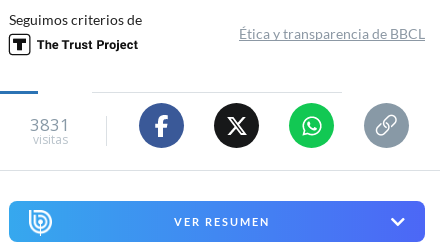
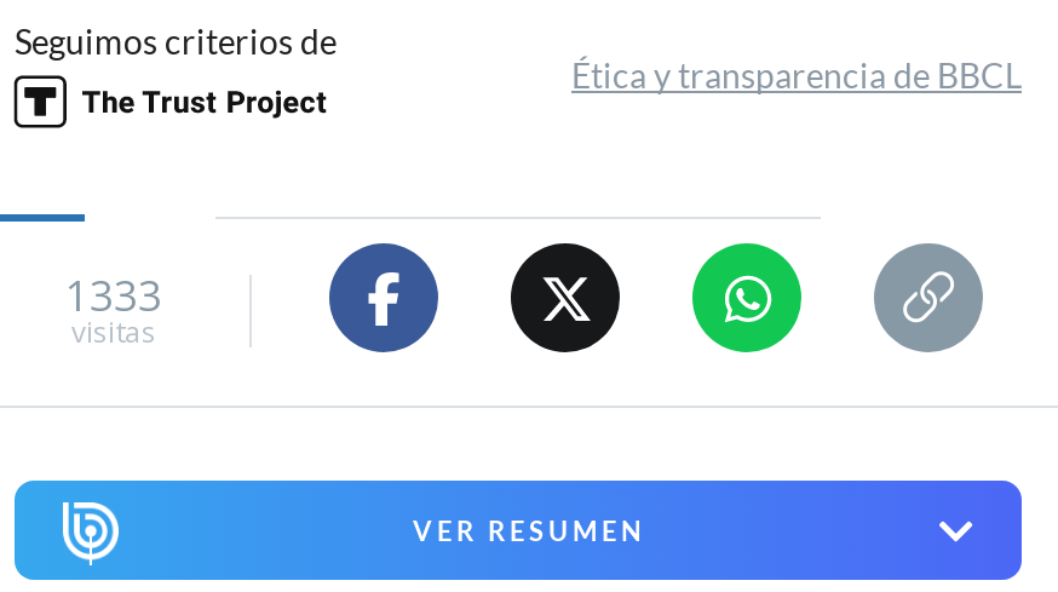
- 3831
+ 1333
